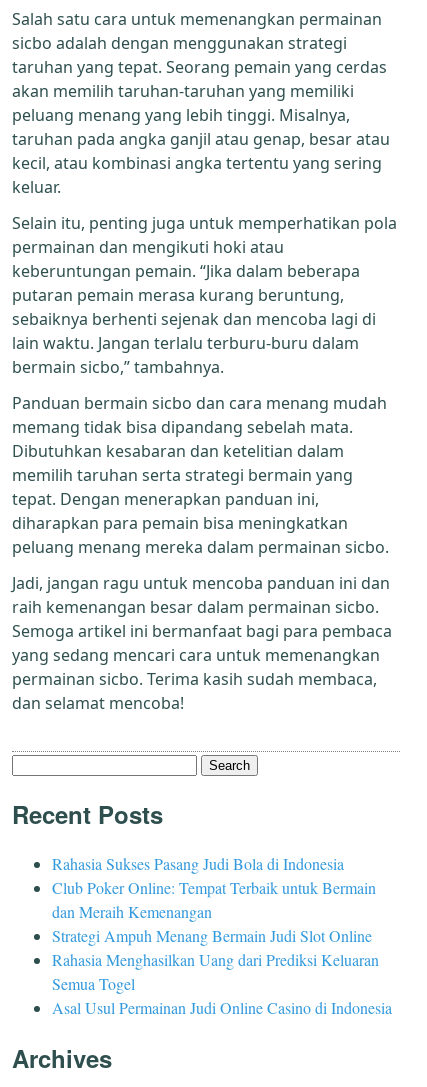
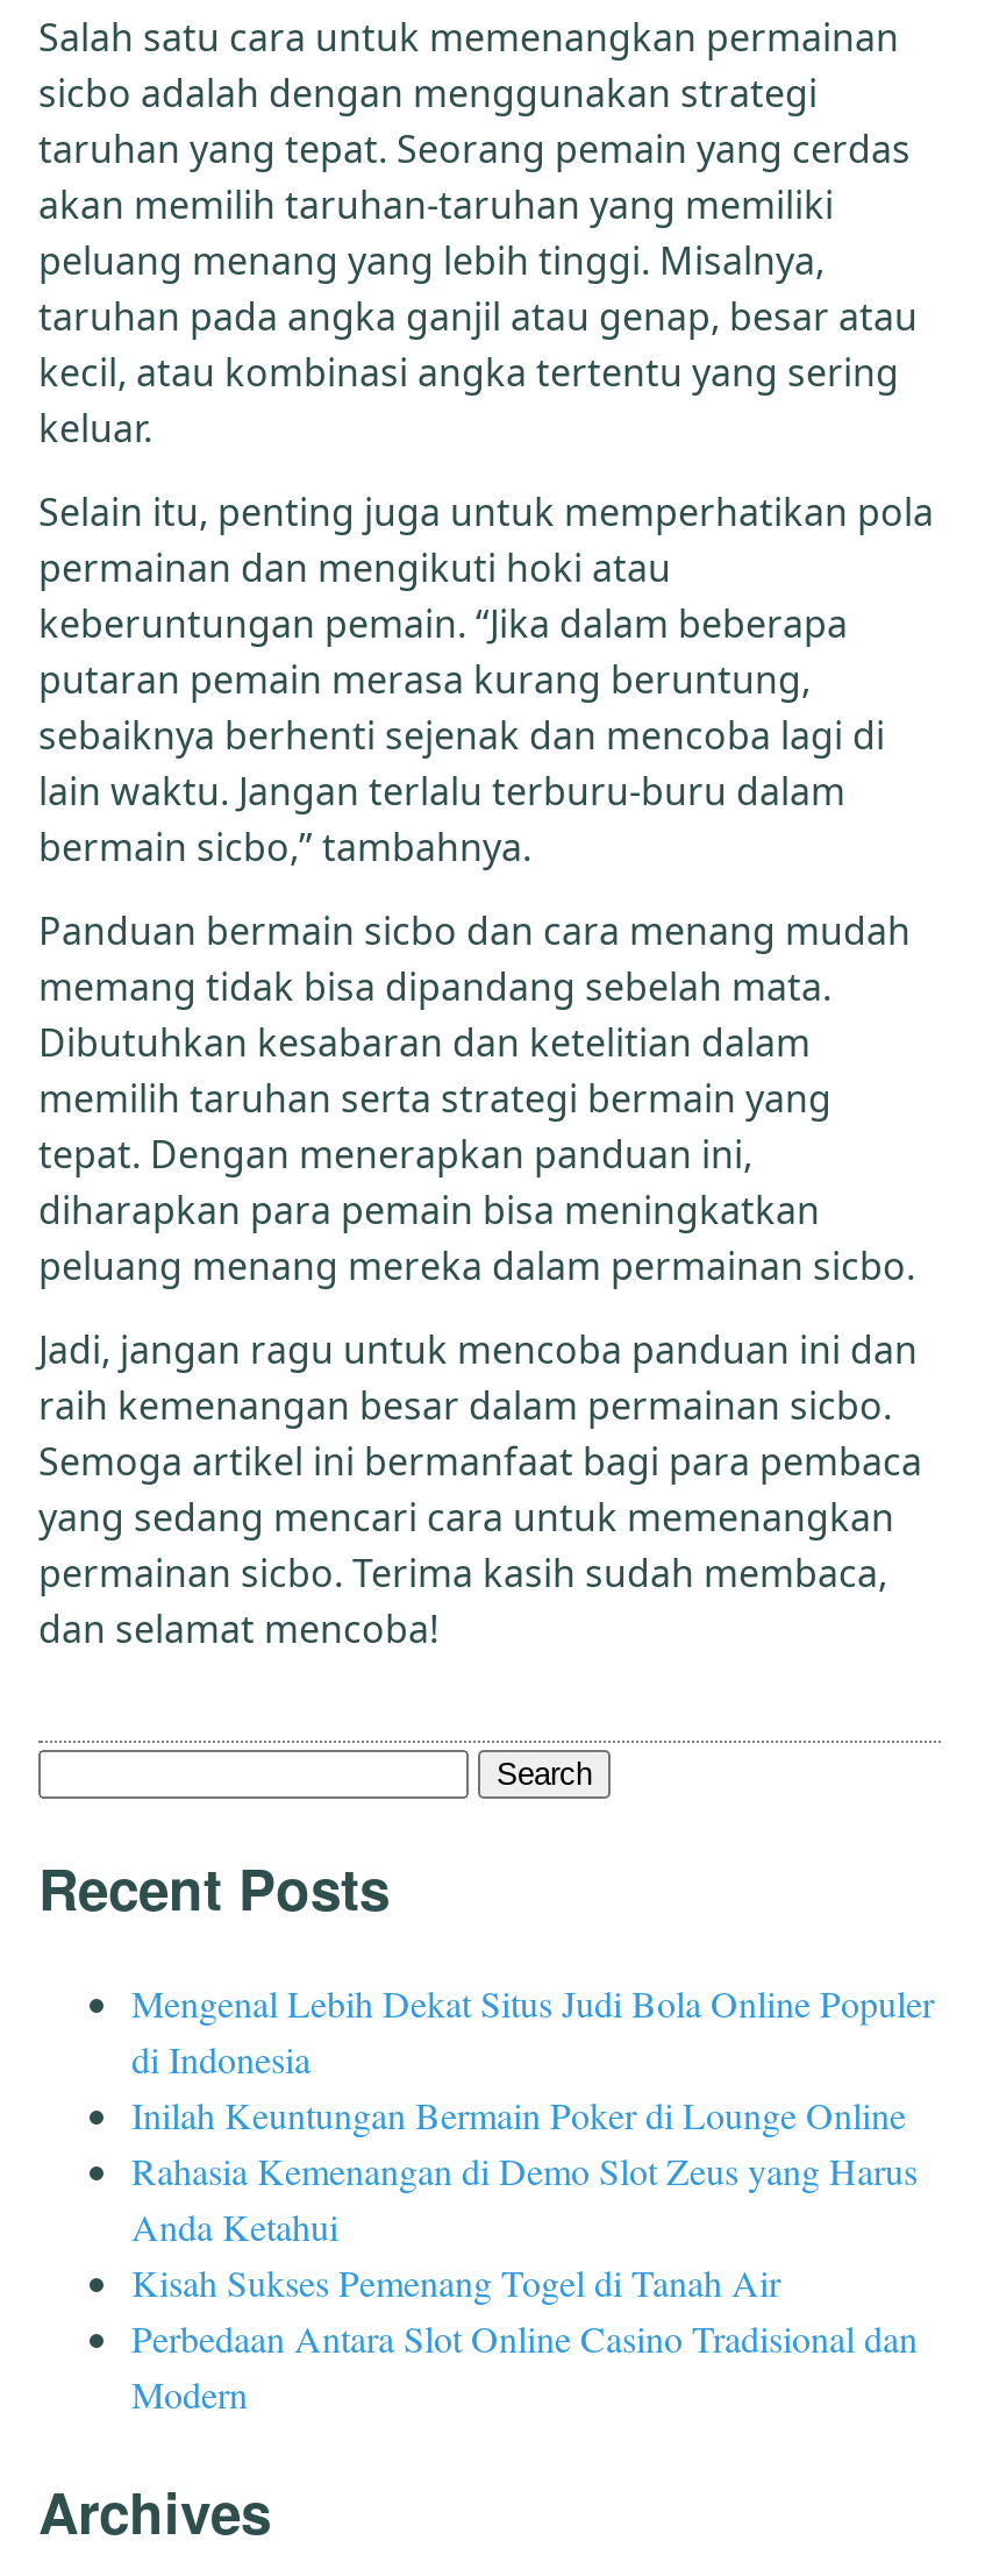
- Rahasia Sukses Pasang Judi Bola di Indonesia
- Club Poker Online: Tempat Terbaik untuk Bermain
- dan Meraih Kemenangan
- Strategi Ampuh Menang Bermain Judi Slot Online
- Rahasia Menghasilkan Uang dari Prediksi Keluaran
- Semua Togel
- Asal Usul Permainan Judi Online Casino di Indonesia
+ Mengenal Lebih Dekat Situs Judi Bola Online Populer
+ di Indonesia
+ Inilah Keuntungan Bermain Poker di Lounge Online
+ Rahasia Kemenangan di Demo Slot Zeus yang Harus
+ Anda Ketahui
+ Kisah Sukses Pemenang Togel di Tanah Air
+ Perbedaan Antara Slot Online Casino Tradisional dan
+ Modern
